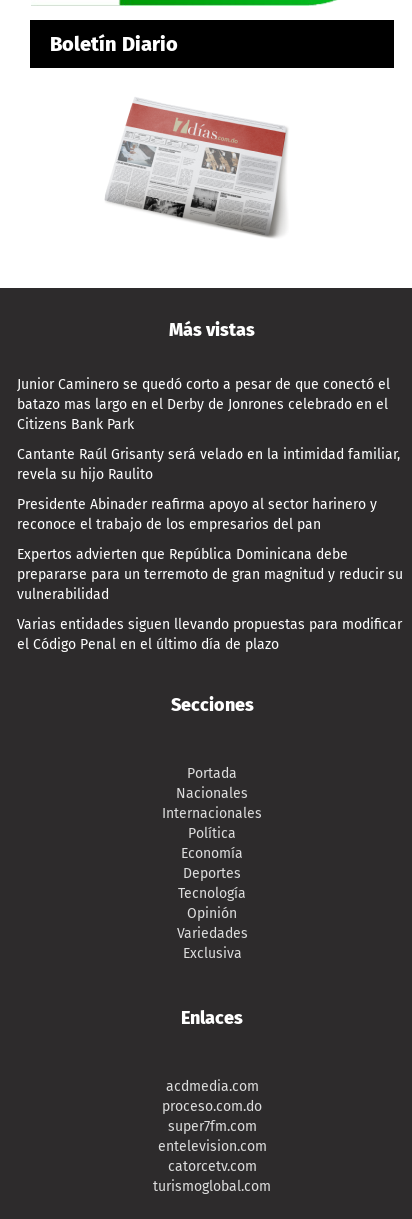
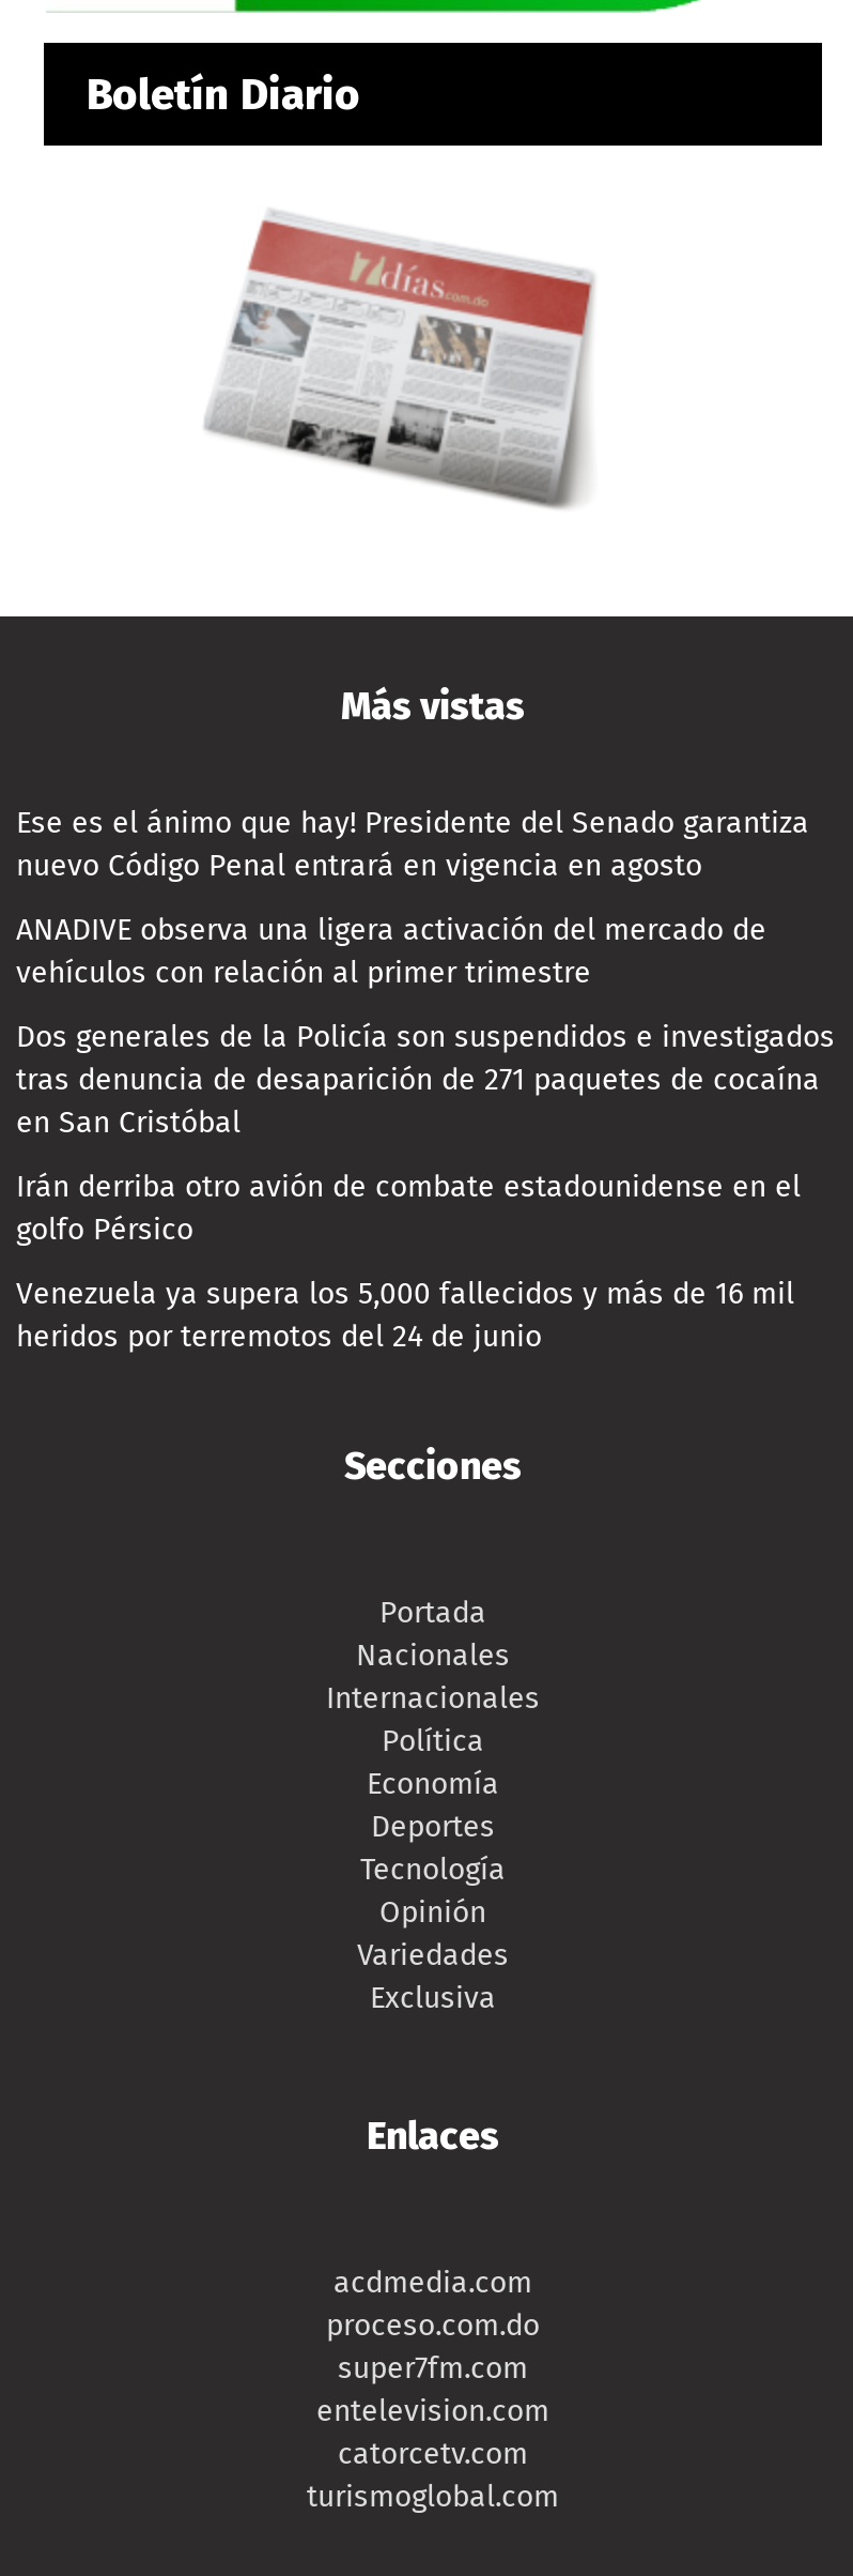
- Junior Caminero se quedó corto a pesar de que conectó el
- batazo mas largo en el Derby de Jonrones celebrado en el
- Citizens Bank Park
+ Ese es el ánimo que hay! Presidente del Senado garantiza
+ nuevo Código Penal entrará en vigencia en agosto

- Cantante Raúl Grisanty será velado en la intimidad familiar,
- revela su hijo Raulito
+ ANADIVE observa una ligera activación del mercado de
+ vehículos con relación al primer trimestre

- Presidente Abinader reafirma apoyo al sector harinero y
- reconoce el trabajo de los empresarios del pan
+ Dos generales de la Policía son suspendidos e investigados
+ tras denuncia de desaparición de 271 paquetes de cocaína
+ en San Cristóbal

- Expertos advierten que República Dominicana debe
- prepararse para un terremoto de gran magnitud y reducir su
- vulnerabilidad
+ Irán derriba otro avión de combate estadounidense en el
+ golfo Pérsico

- Varias entidades siguen llevando propuestas para modificar
- el Código Penal en el último día de plazo
+ Venezuela ya supera los 5,000 fallecidos y más de 16 mil
+ heridos por terremotos del 24 de junio
